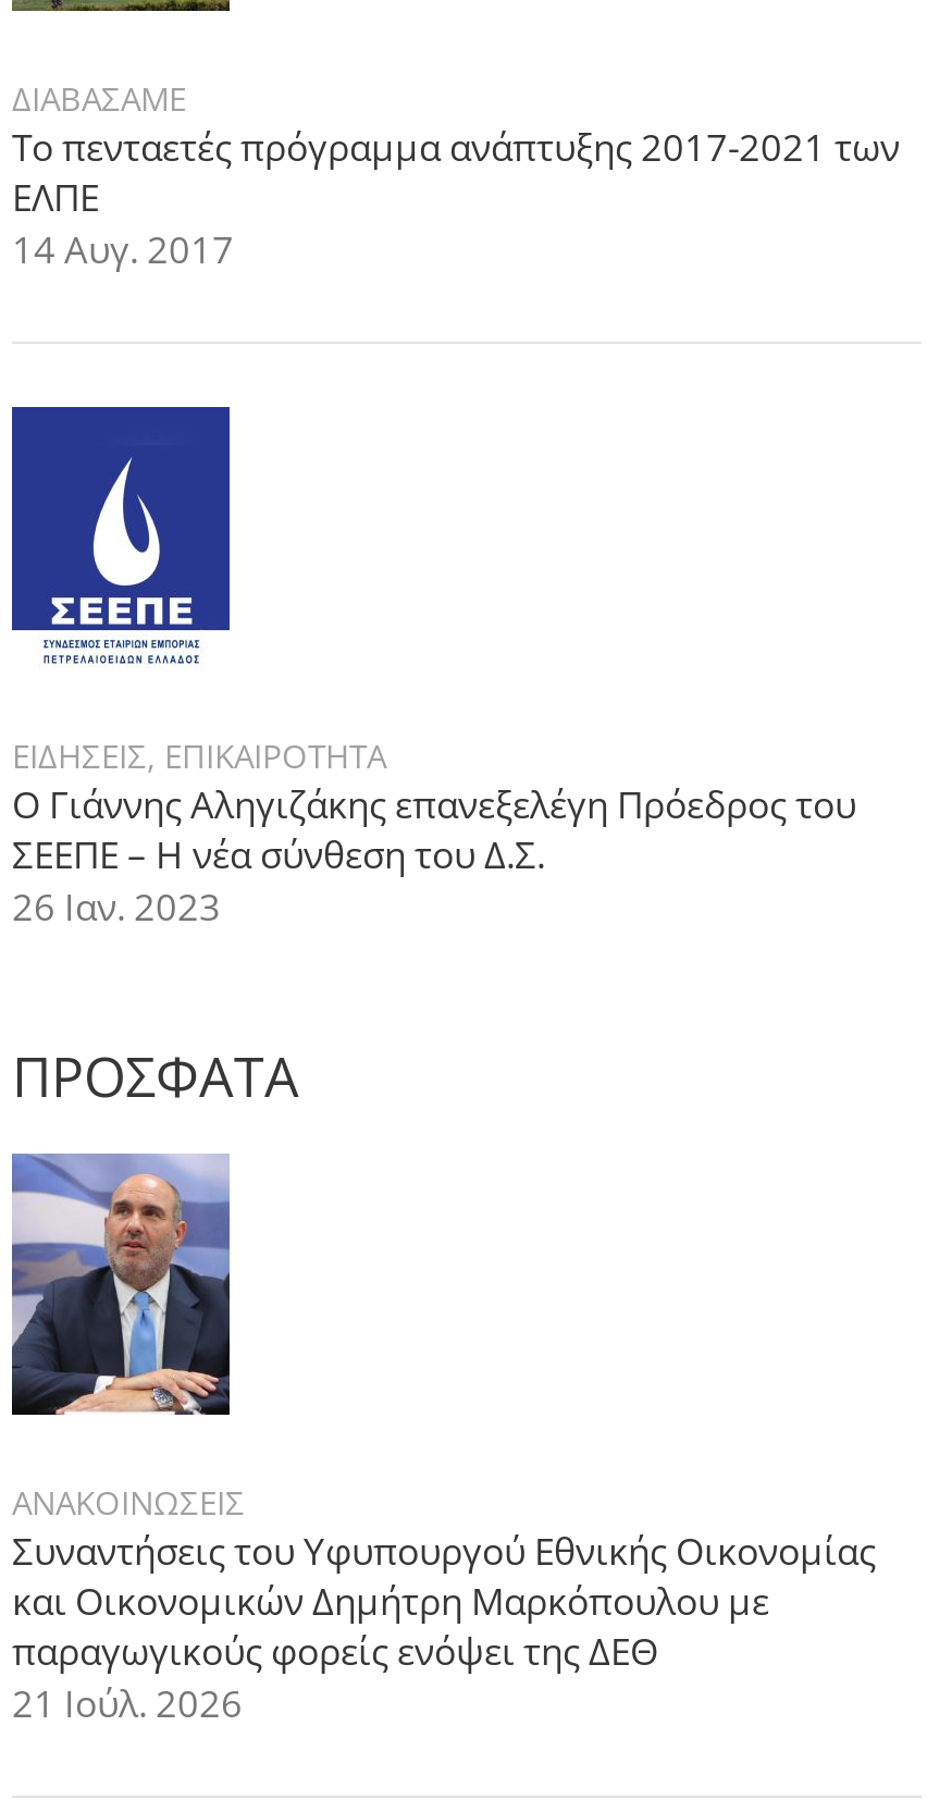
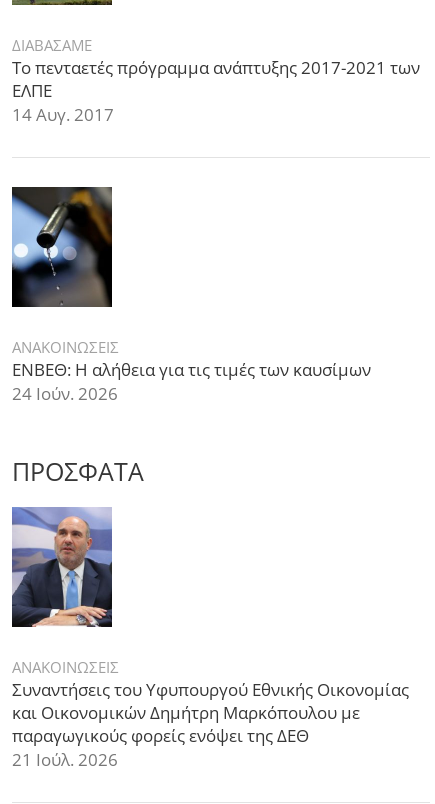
- [image]
- ΕΙΔΗΣΕΙΣ, ΕΠΙΚΑΙΡΟΤΗΤΑ
- Ο Γιάννης Αληγιζάκης επανεξελέγη Πρόεδρος του
- ΣΕΕΠΕ – Η νέα σύνθεση του Δ.Σ.
- 26 Ιαν. 2023
+ [image]
+ ΑΝΑΚΟΙΝΩΣΕΙΣ
+ ΕΝΒΕΘ: Η αλήθεια για τις τιμές των καυσίμων
+ 24 Ιούν. 2026
